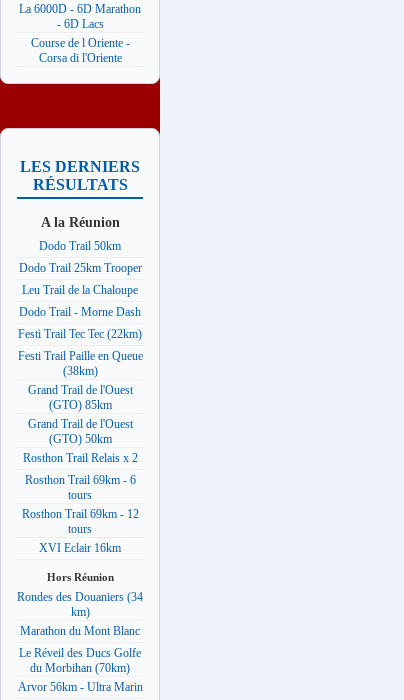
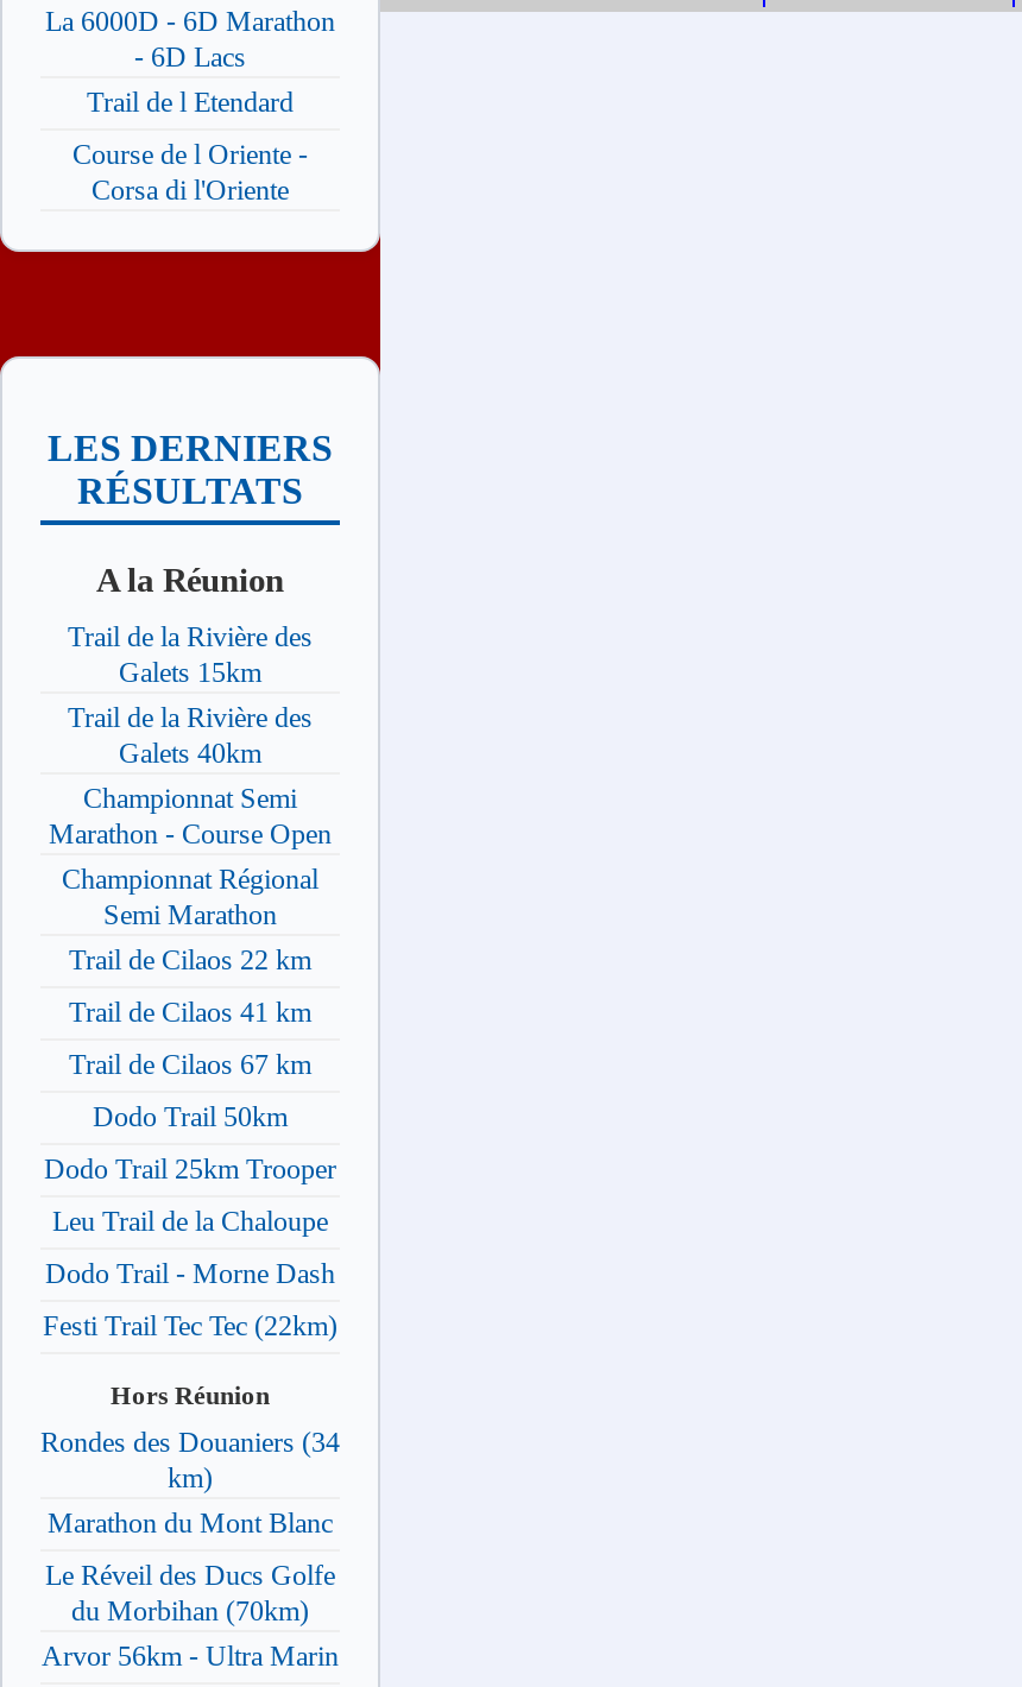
+ Trail de l Etendard

+ Trail de la Rivière des
+ Galets 15km
+ Trail de la Rivière des
+ Galets 40km
+ Championnat Semi
+ Marathon - Course Open
+ Championnat Régional
+ Semi Marathon
+ Trail de Cilaos 22 km
+ Trail de Cilaos 41 km
+ Trail de Cilaos 67 km

moved down: Dodo Trail 50km | Dodo Trail 25km Trooper | Leu Trail de la Chaloupe | Dodo Trail - Morne Dash | Festi Trail Tec Tec (22km)

- Festi Trail Paille en Queue
- (38km)
- Grand Trail de l'Ouest
- (GTO) 85km
- Grand Trail de l'Ouest
- (GTO) 50km
- Rosthon Trail Relais x 2
- Rosthon Trail 69km - 6
- tours
- Rosthon Trail 69km - 12
- tours
- XVI Eclair 16km
